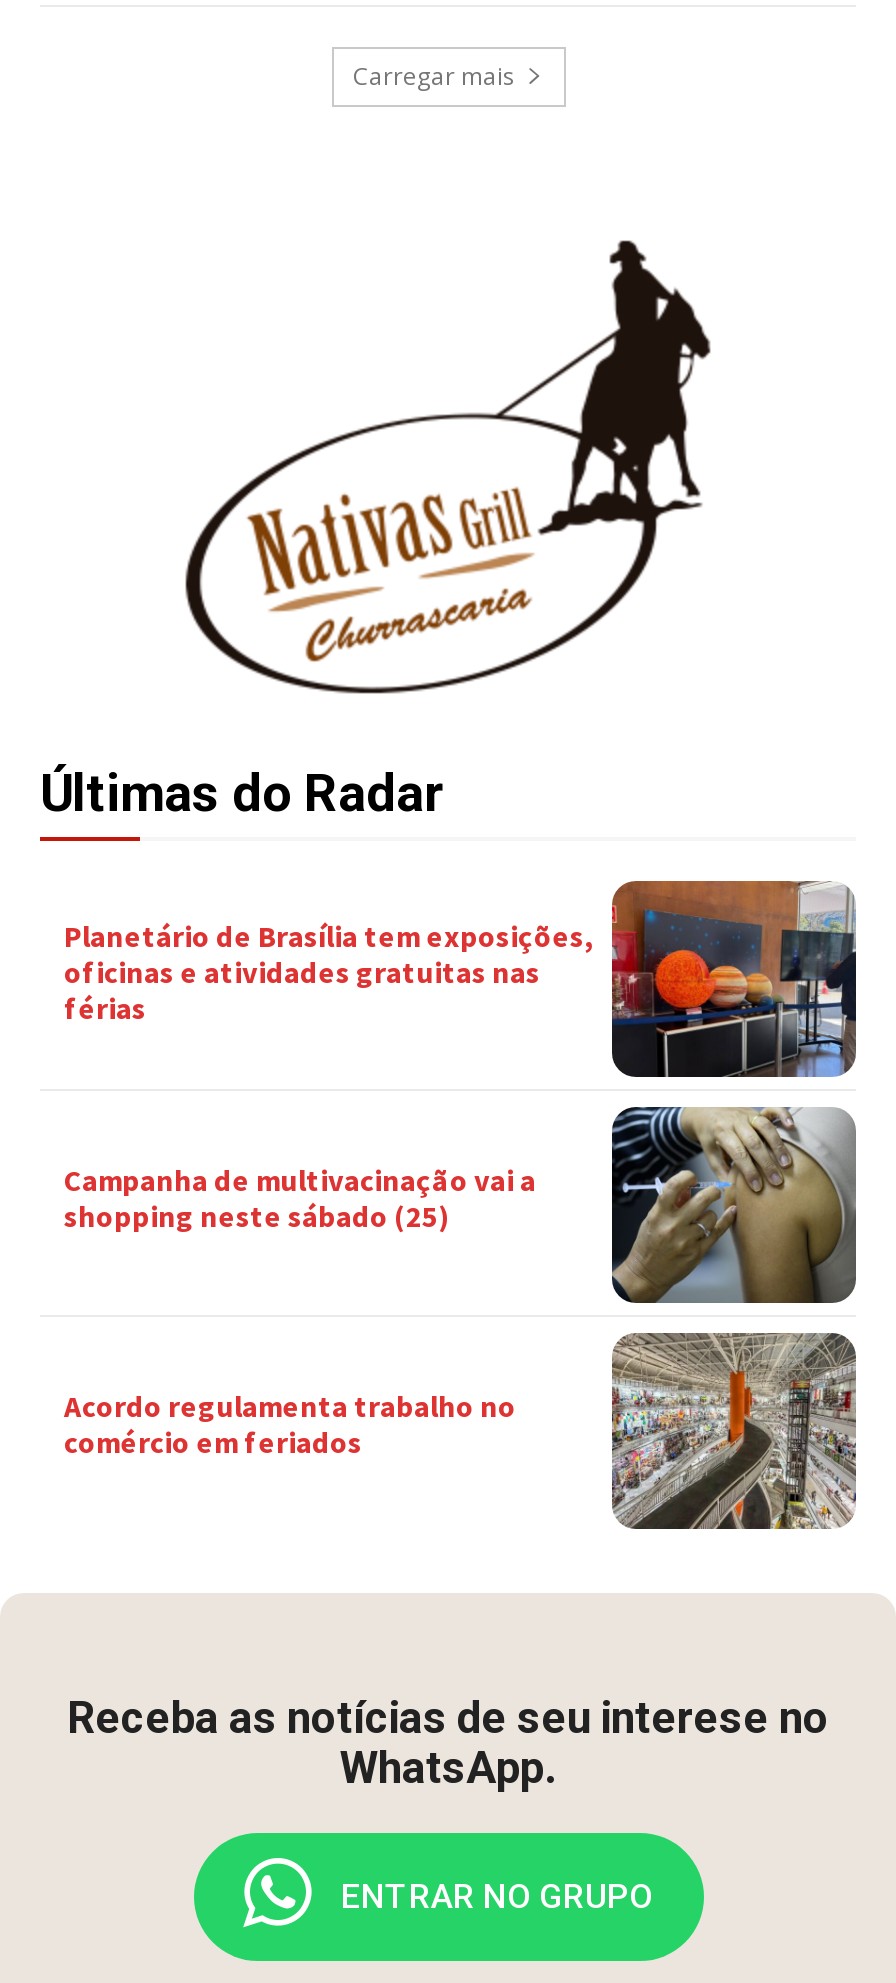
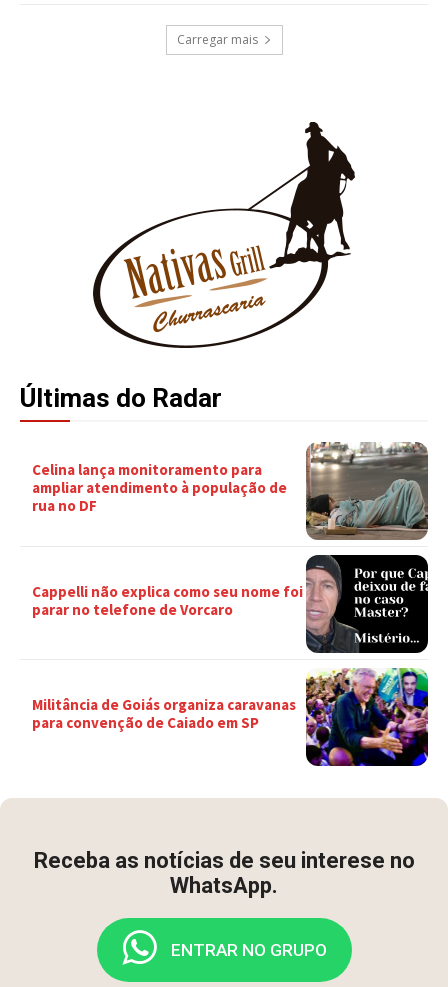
- [image]
- Planetário de Brasília tem exposições,
- oficinas e atividades gratuitas nas
- férias
+ [image]
+ Celina lança monitoramento para
+ ampliar atendimento à população de
+ rua no DF

- [image]
- Campanha de multivacinação vai a
- shopping neste sábado (25)
+ [image]
+ Cappelli não explica como seu nome foi
+ parar no telefone de Vorcaro

- [image]
+ [image]

- Acordo regulamenta trabalho no
- comércio em feriados
+ Militância de Goiás organiza caravanas
+ para convenção de Caiado em SP
